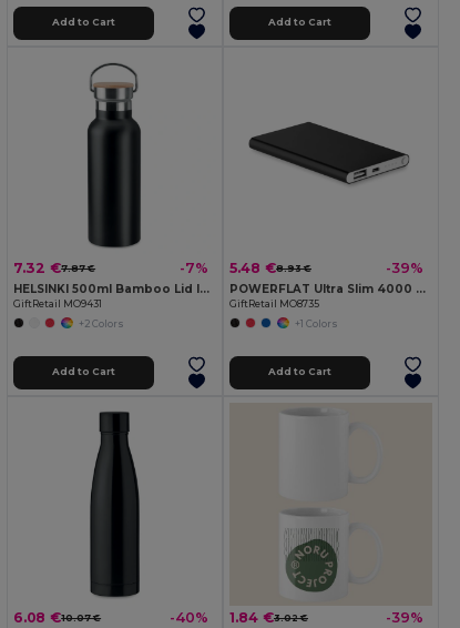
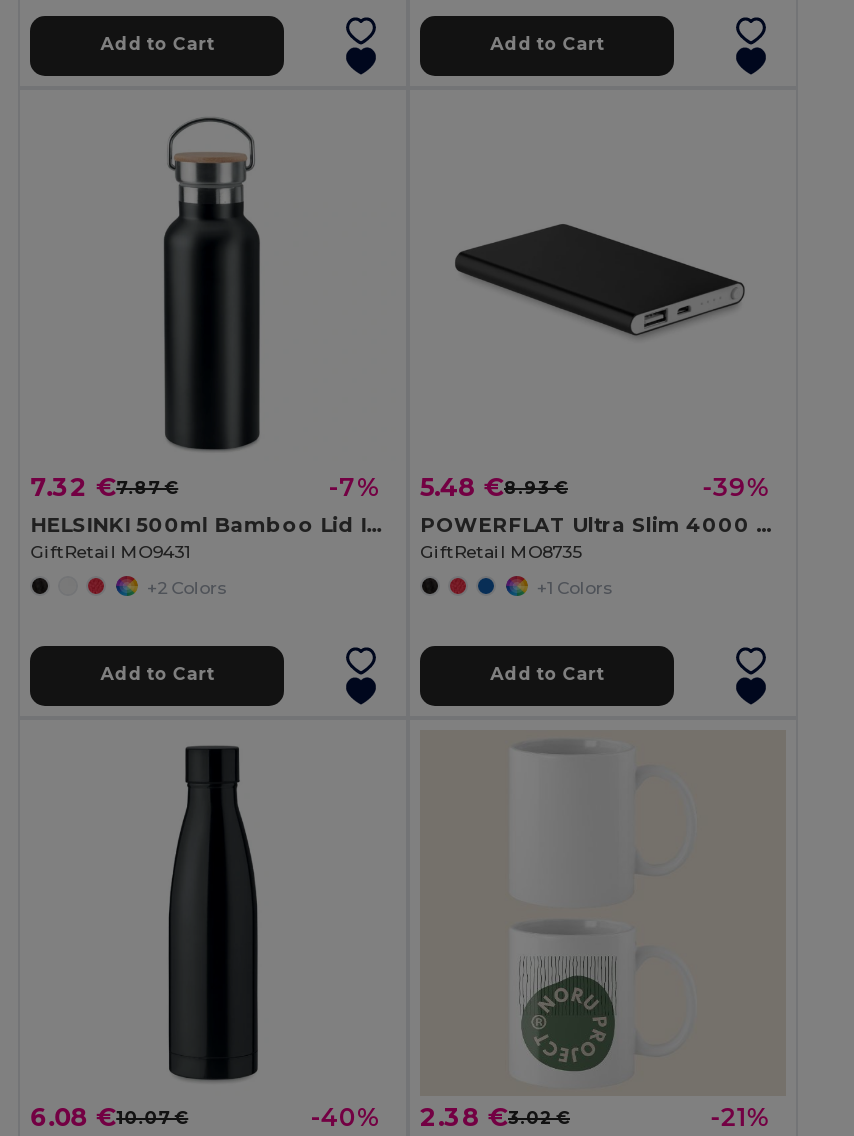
- -40% 1.84 €3.02 €
+ -40% 2.38 €3.02 €

- -39%
+ -21%
